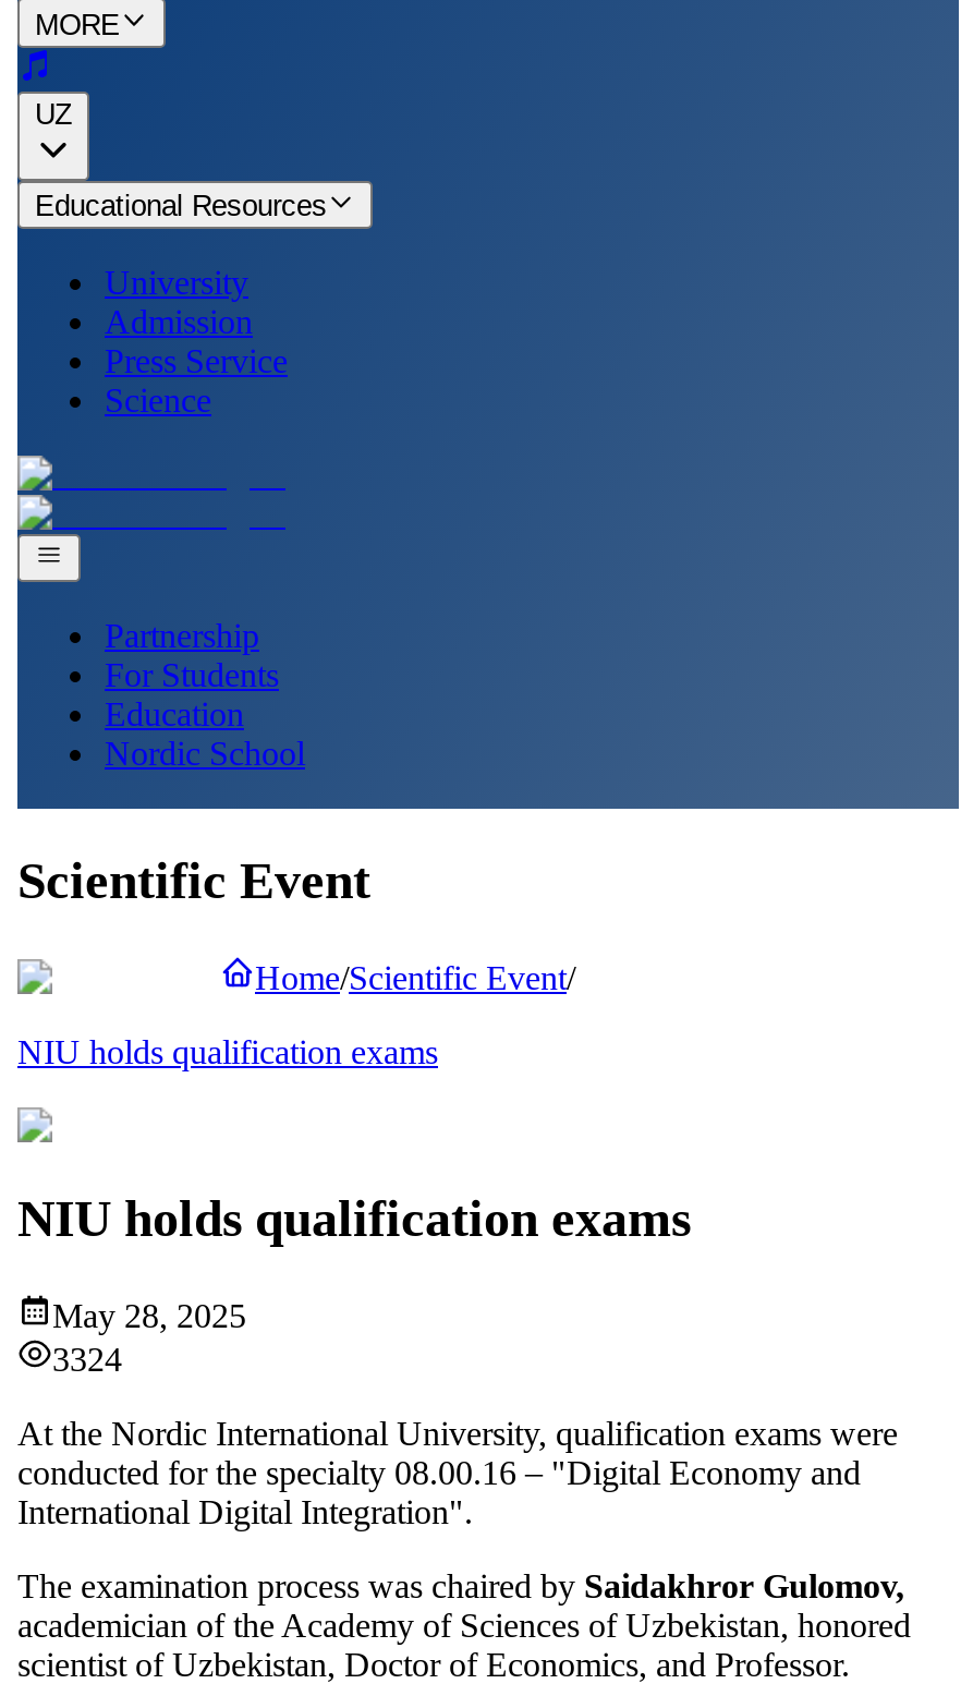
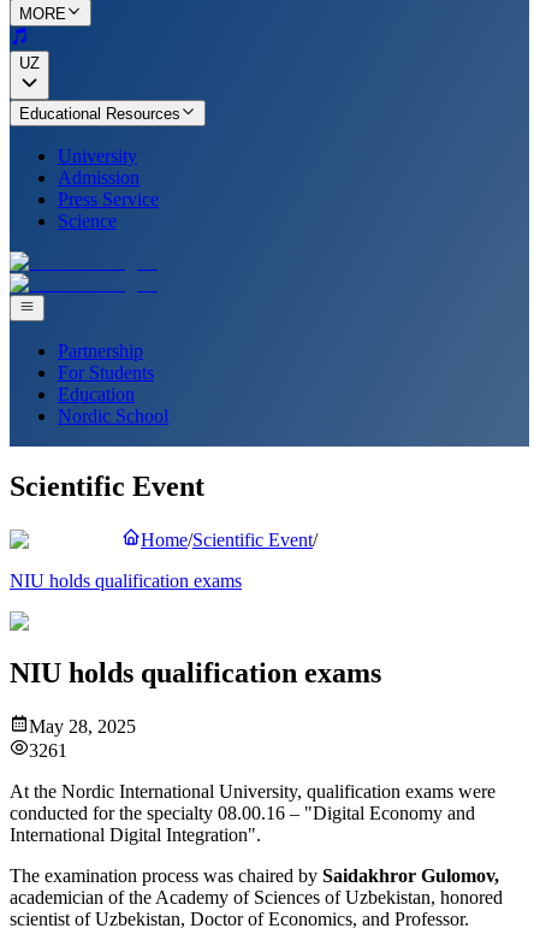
- 3324
+ 3261
